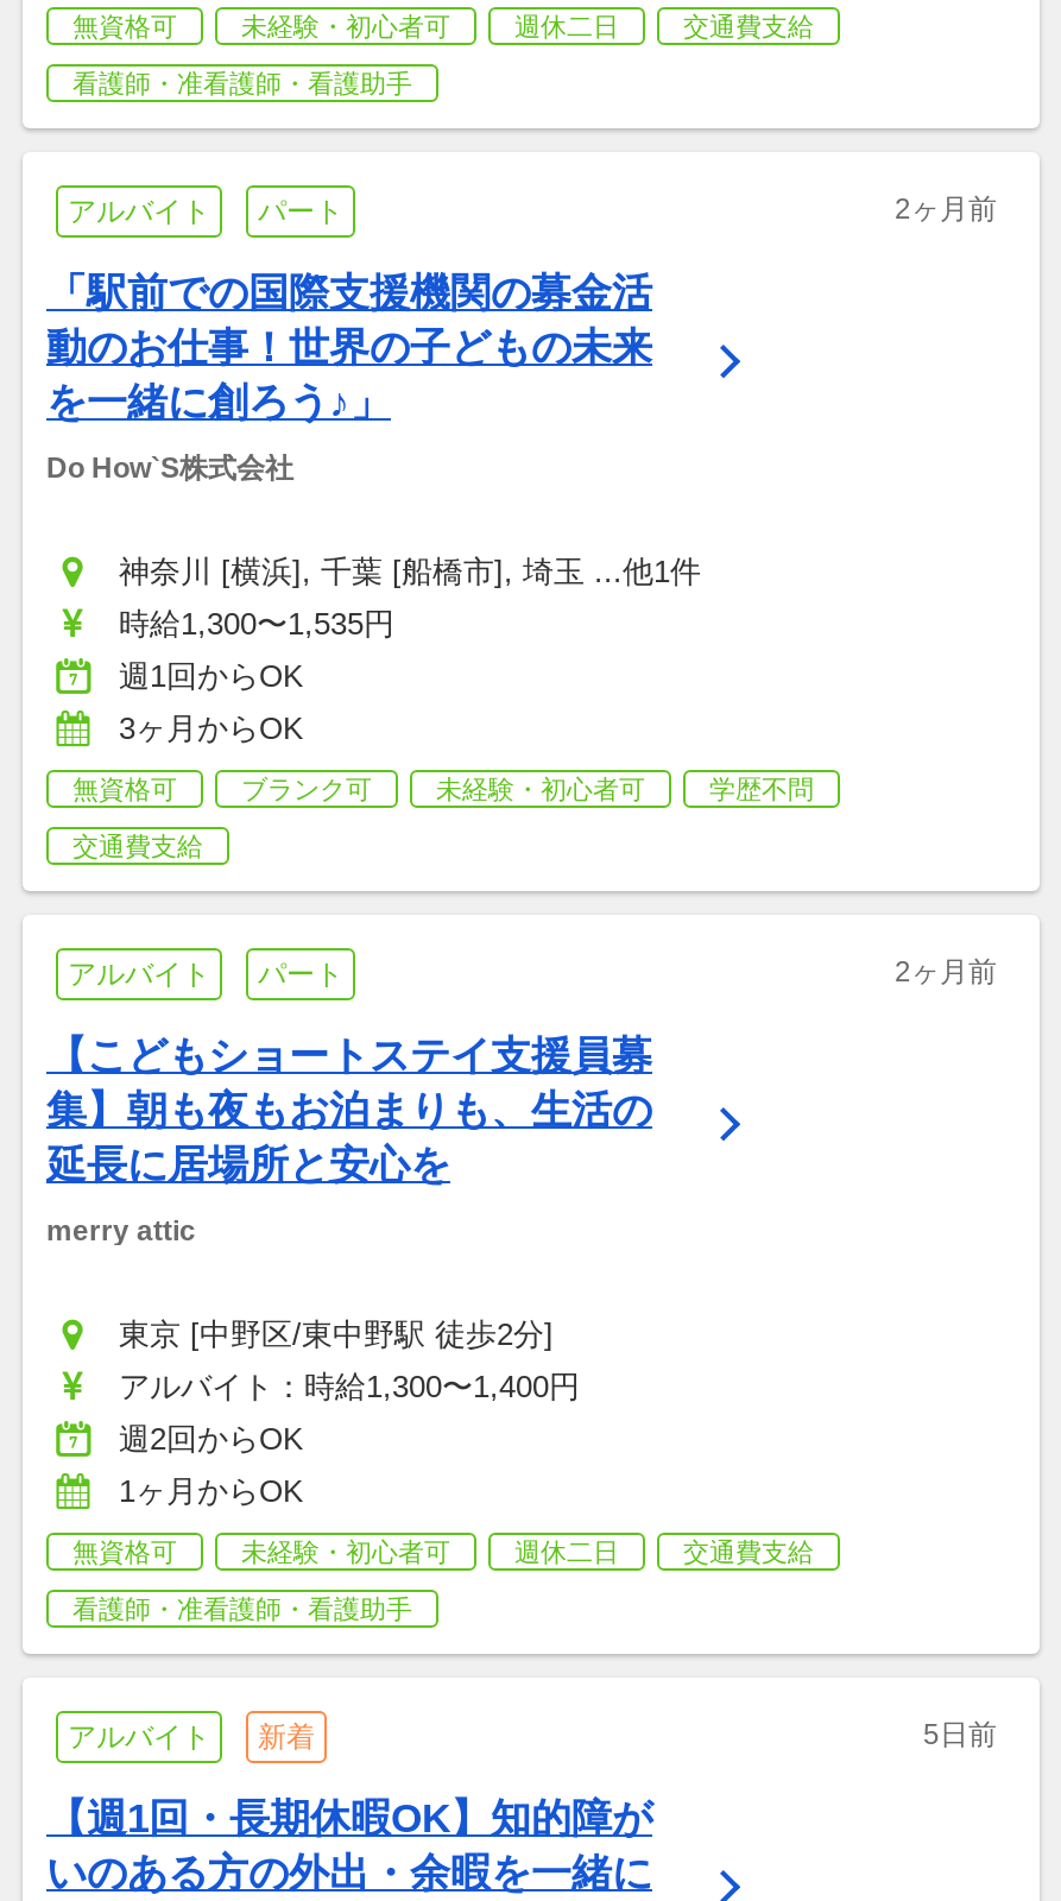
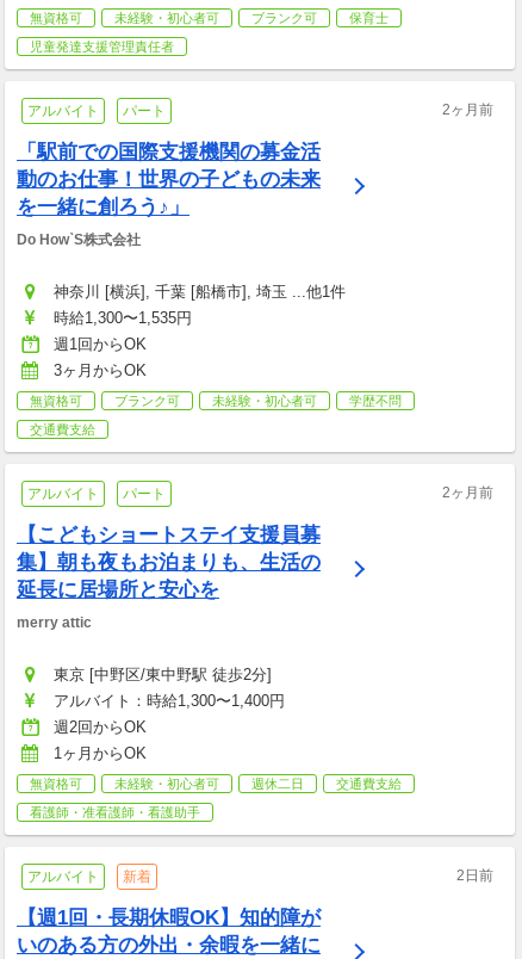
- 週休二日
- 交通費支給
+ ブランク可
+ 保育士

- 看護師・准看護師・看護助手
+ 児童発達支援管理責任者

- 5日前
+ 2日前
